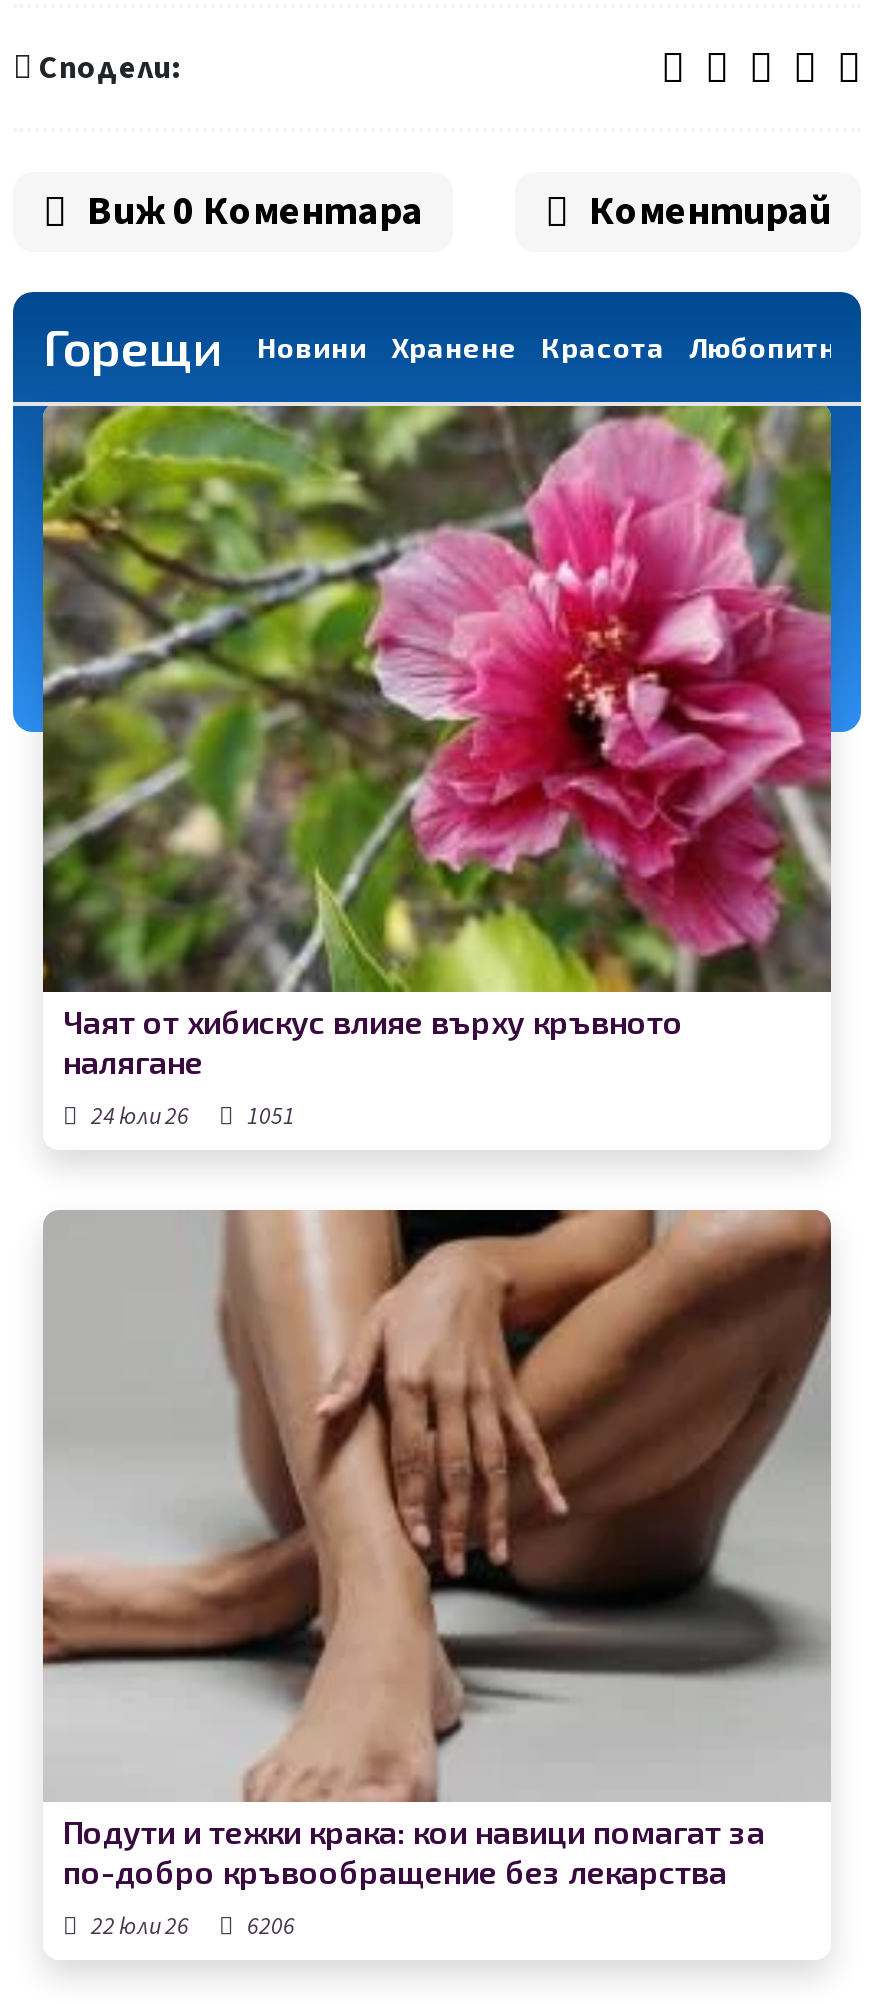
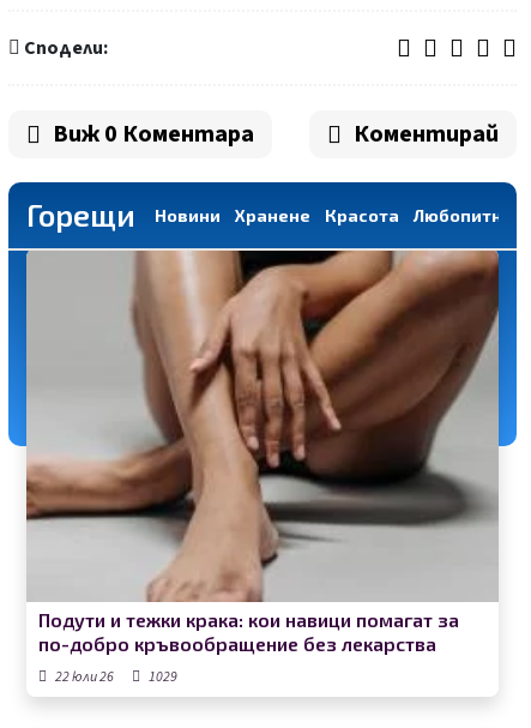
- [image]
- Чаят от хибискус влияе върху кръвното
- налягане
- 24 юли 26
- 1051

- 22 юли 26 6206
+ 22 юли 26 1029
